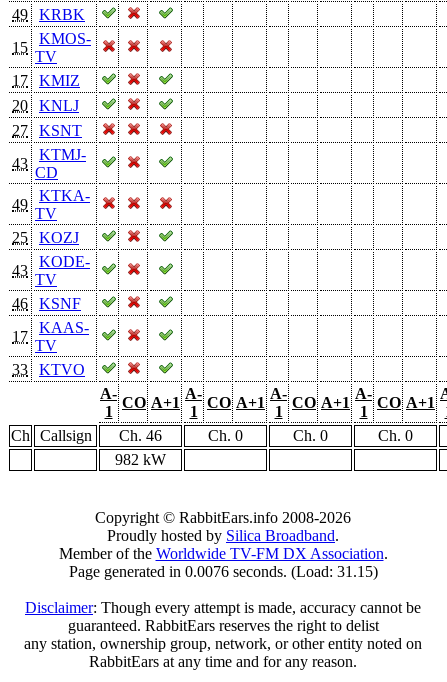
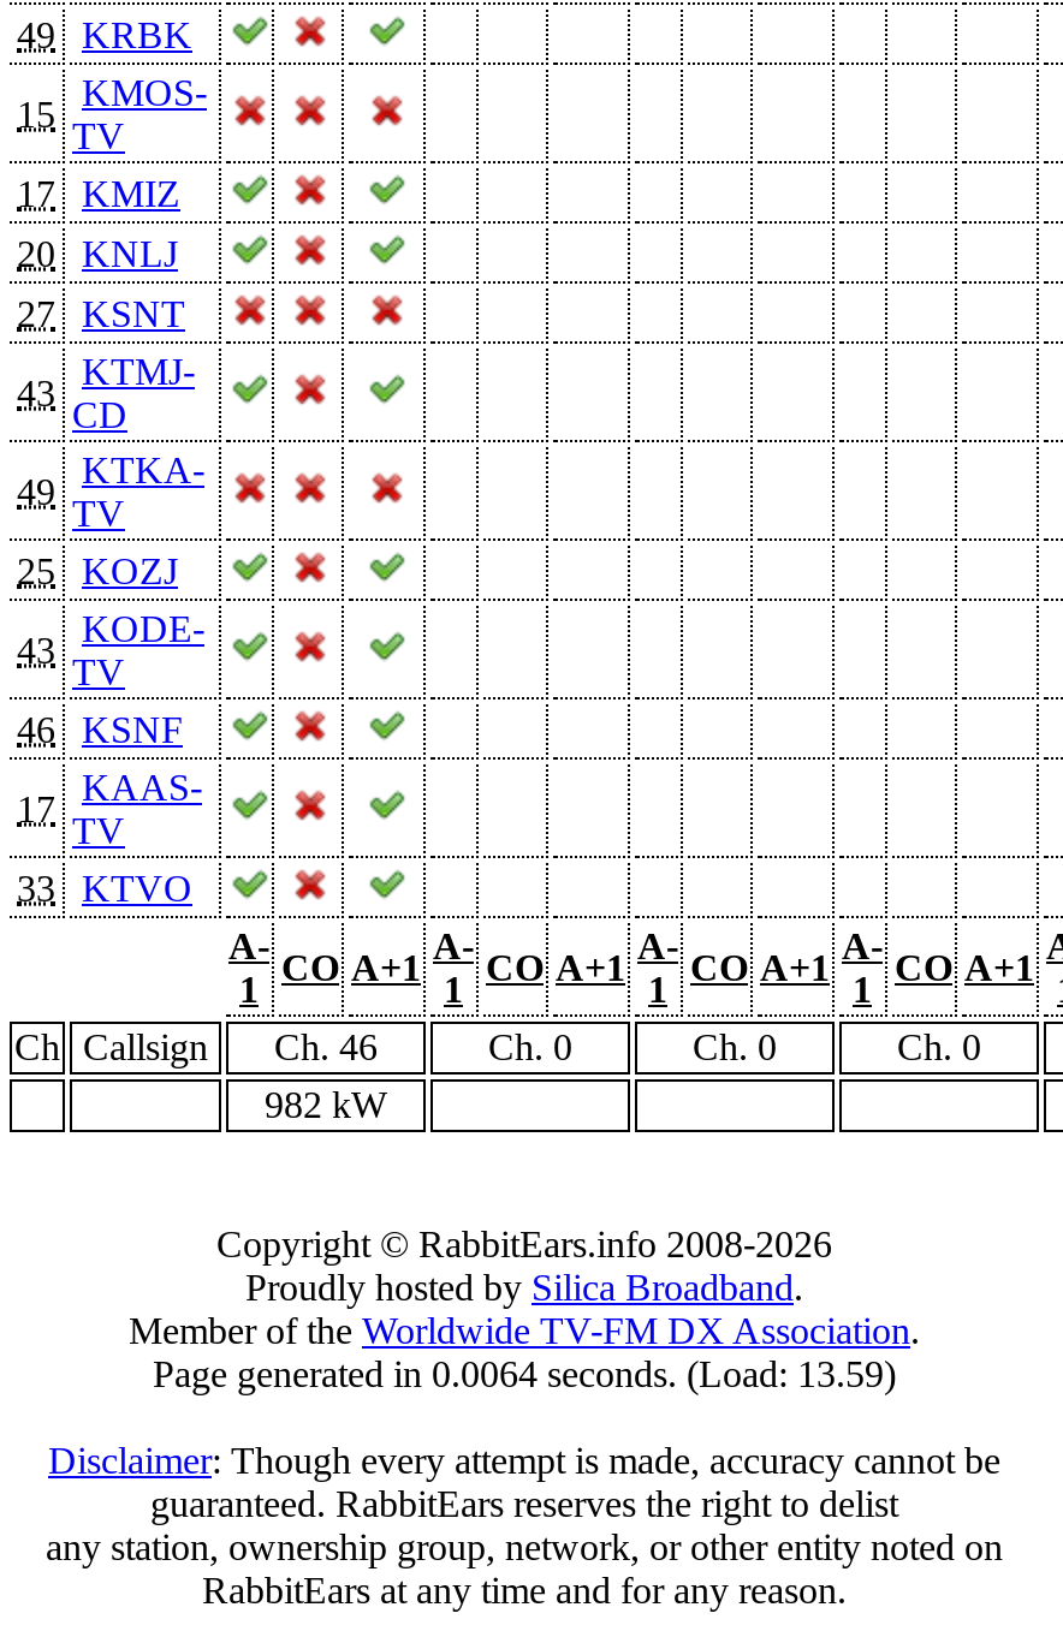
- Page generated in 0.0076 seconds. (Load: 31.15)
+ Page generated in 0.0064 seconds. (Load: 13.59)
